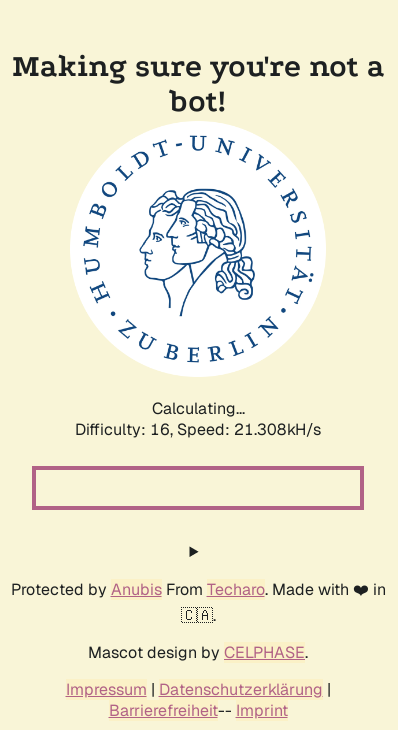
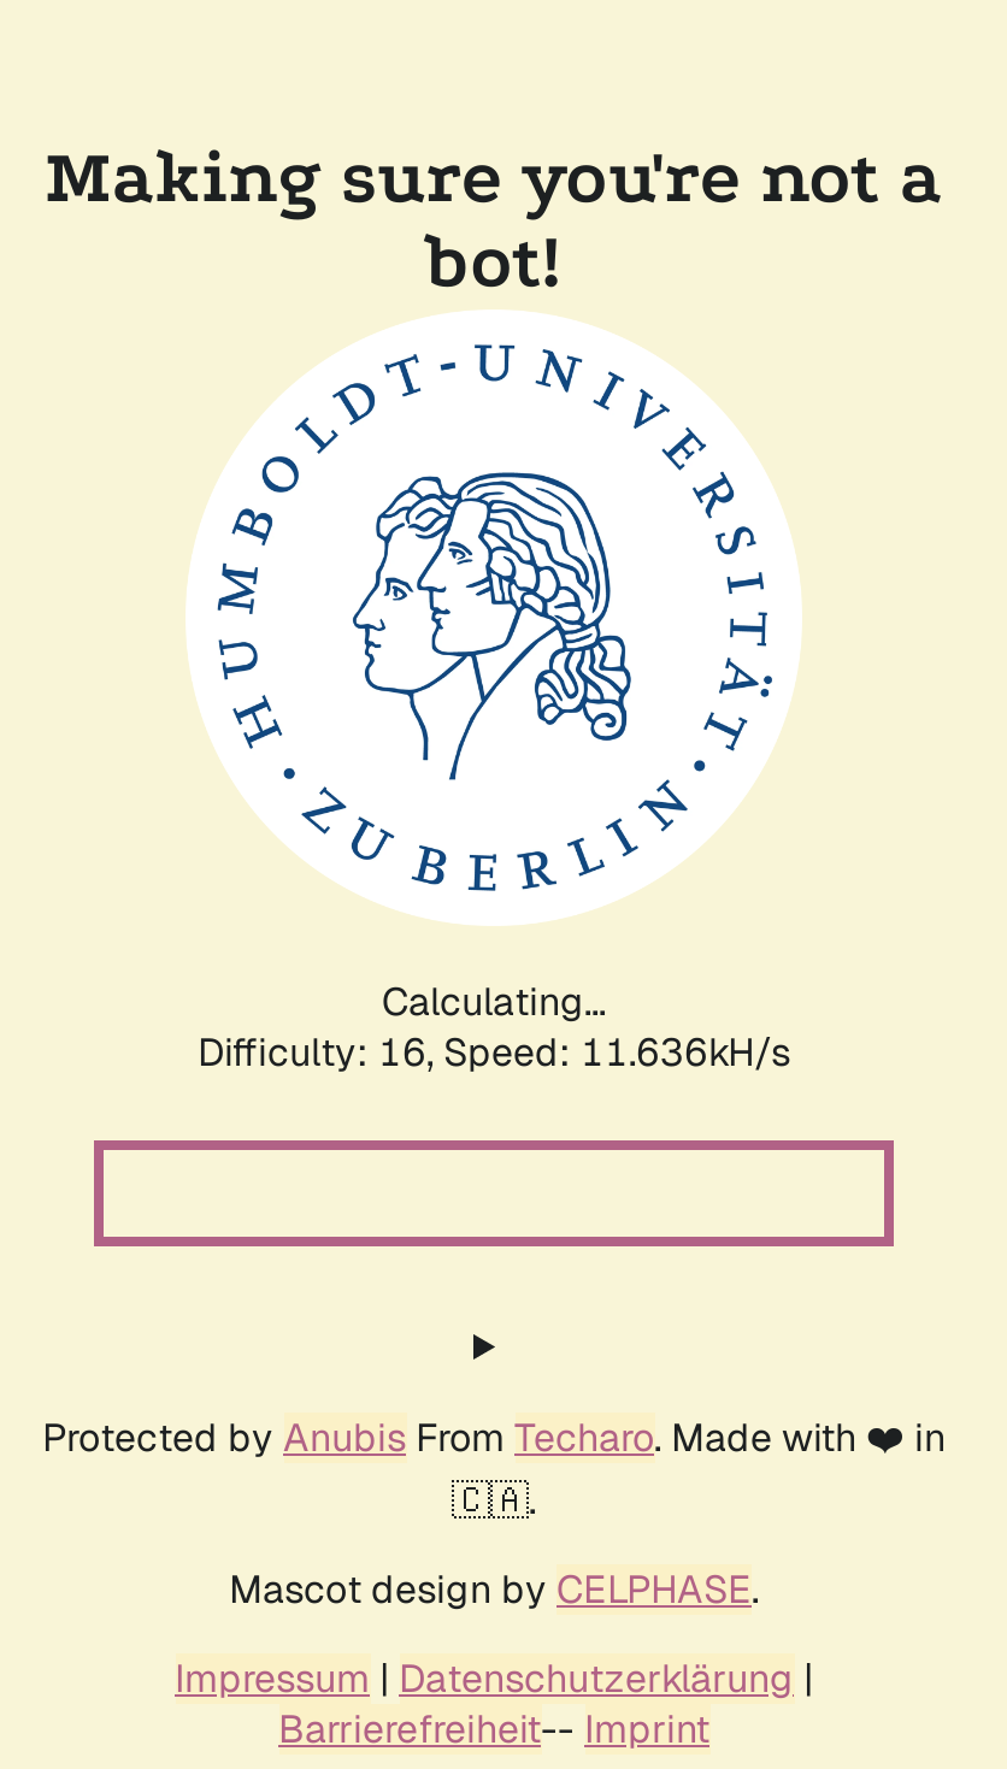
- Difficulty: 16, Speed: 21.308kH/s
+ Difficulty: 16, Speed: 11.636kH/s
